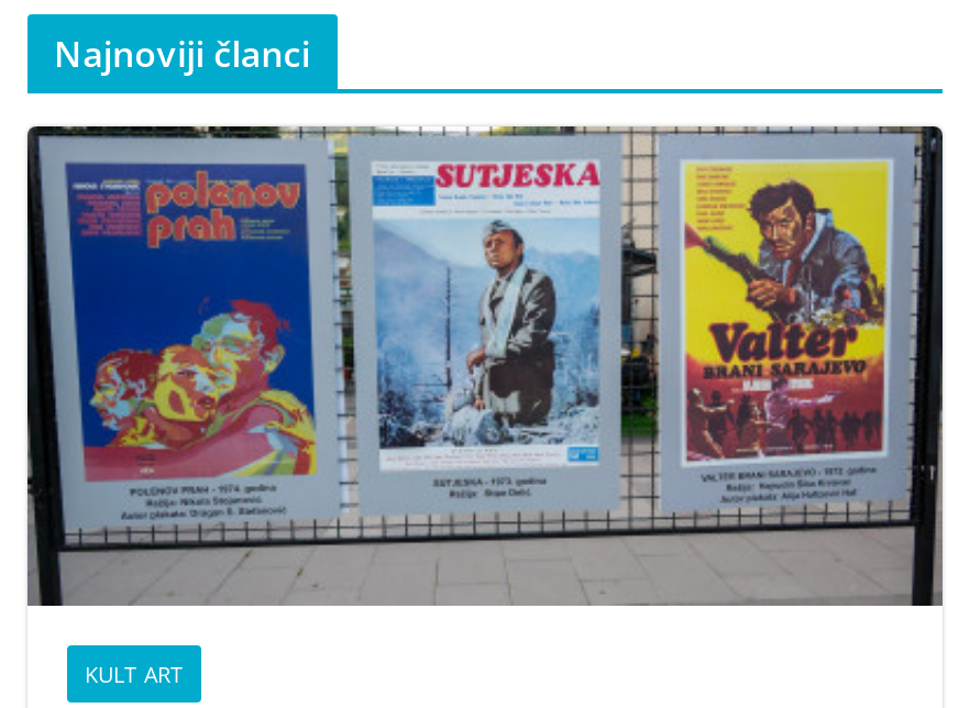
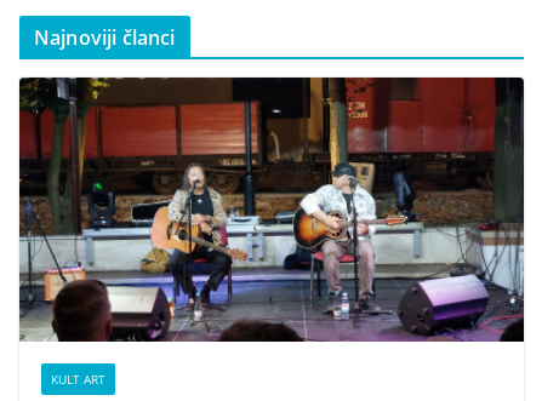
- [image]
+ [image]
